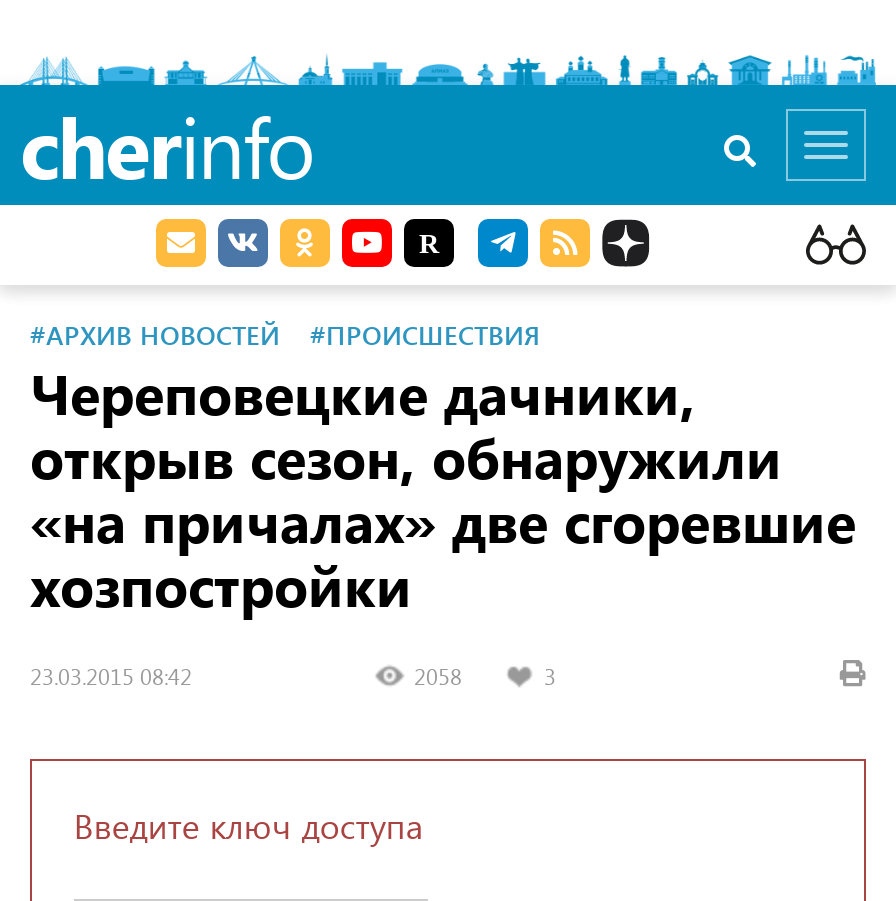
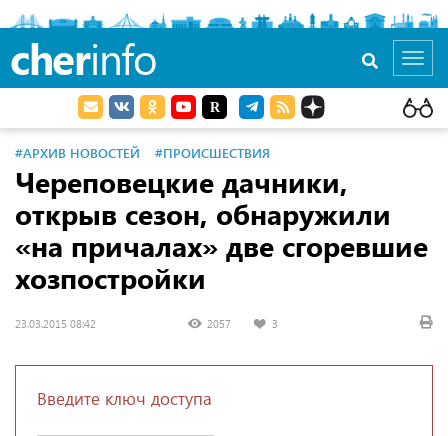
- 2058
+ 2057
